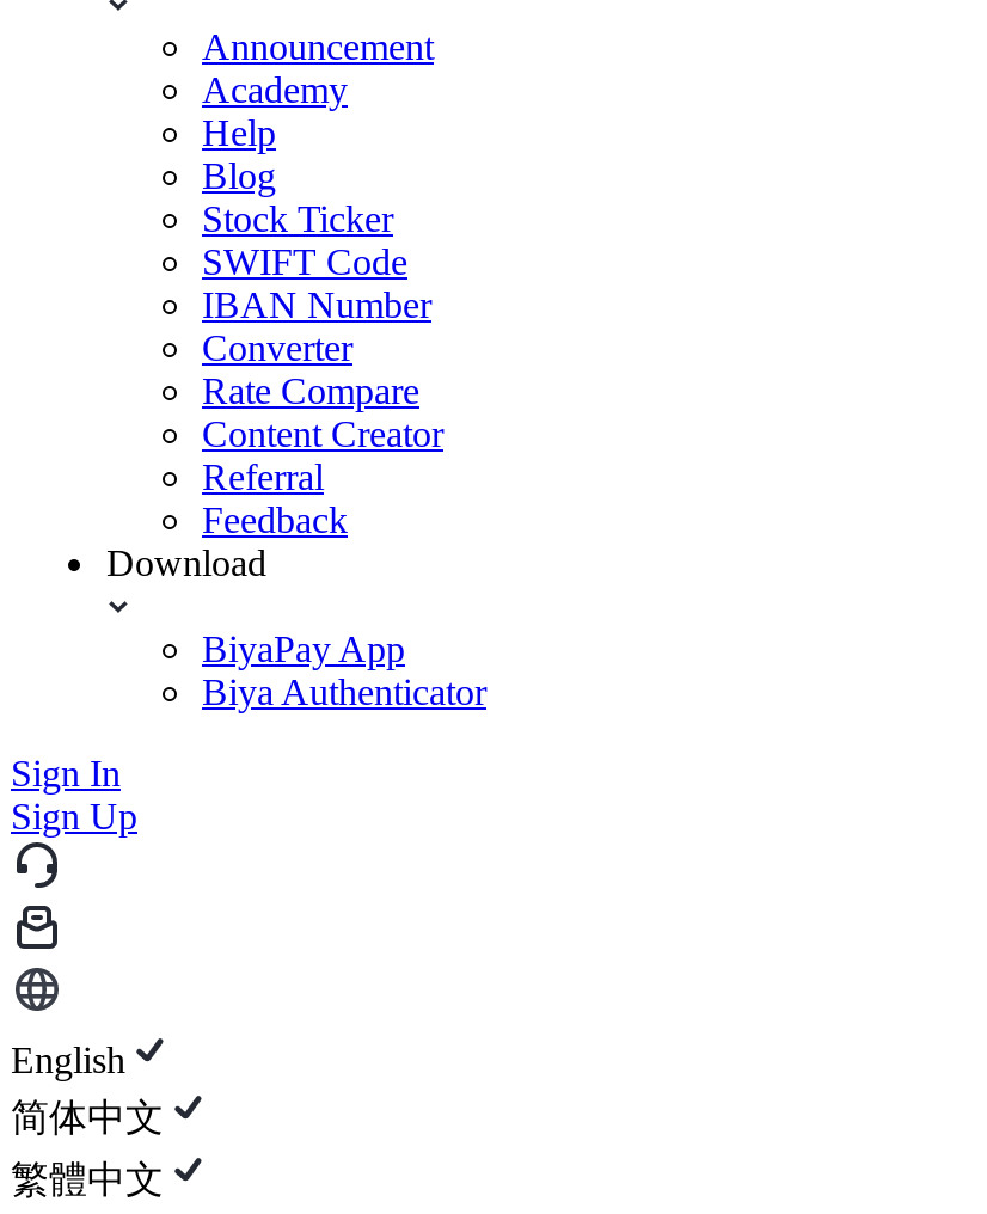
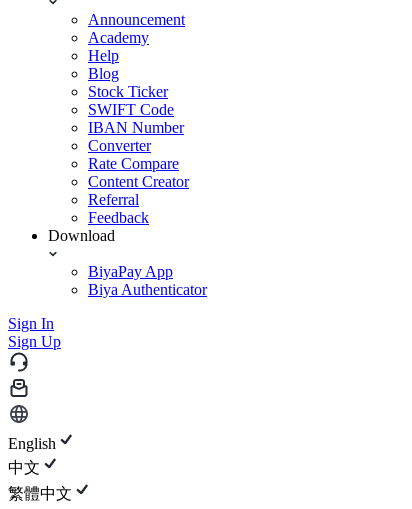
- 简体中文
+ 中文
